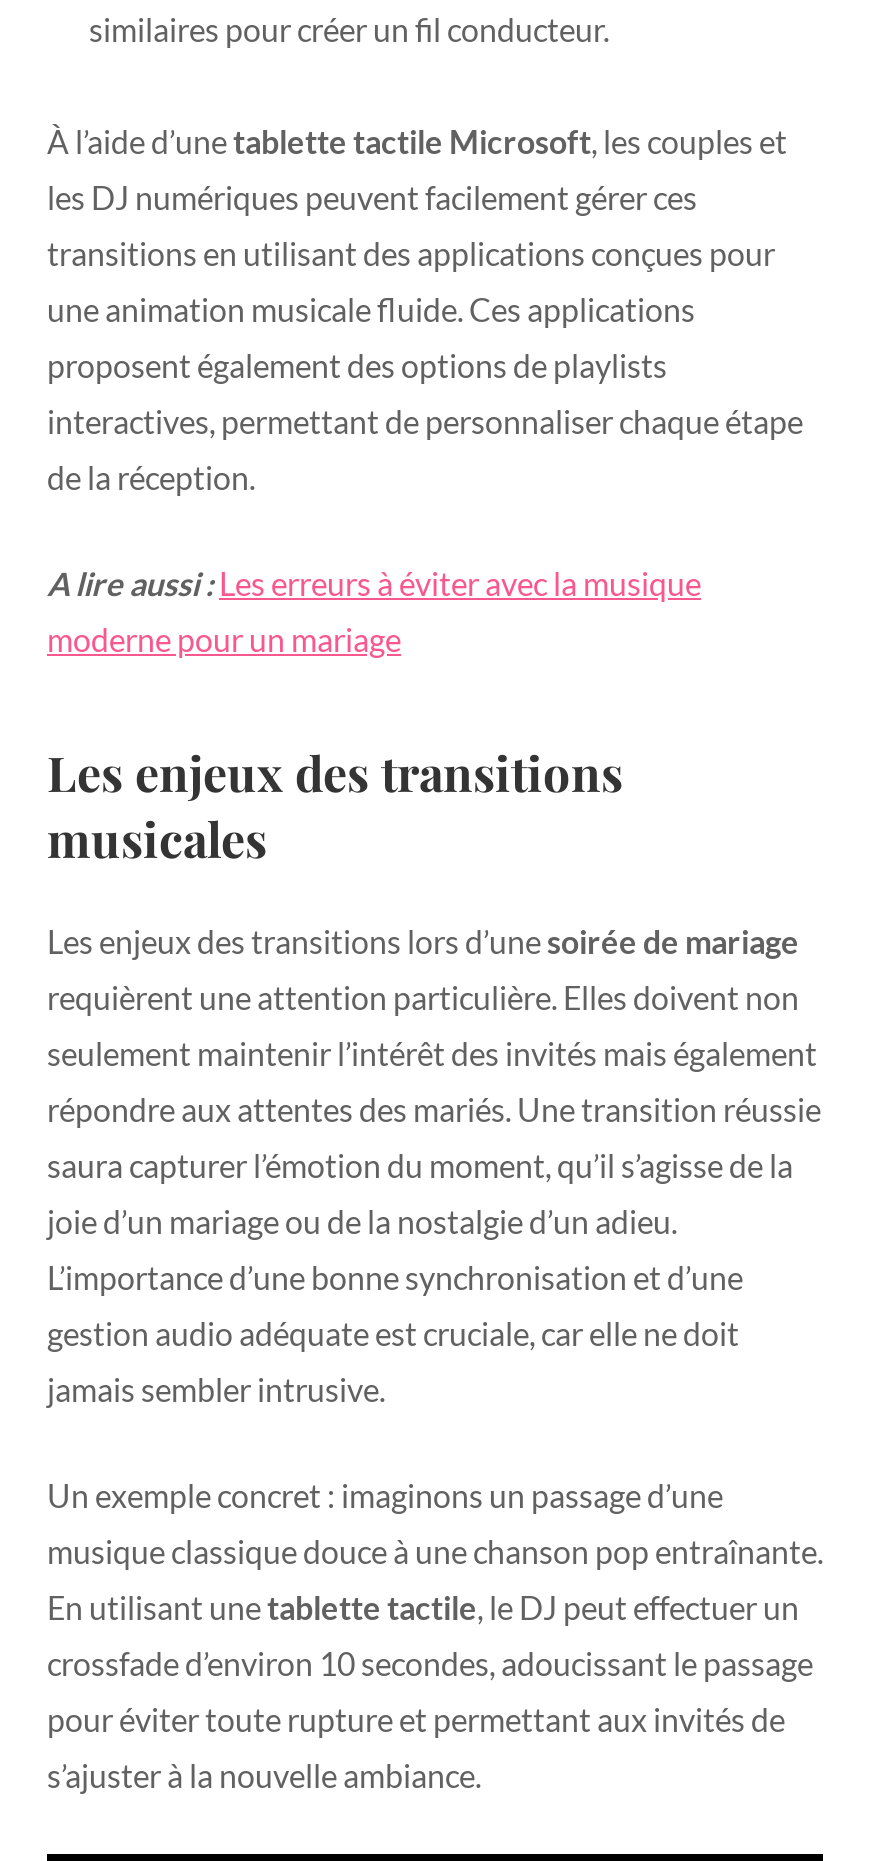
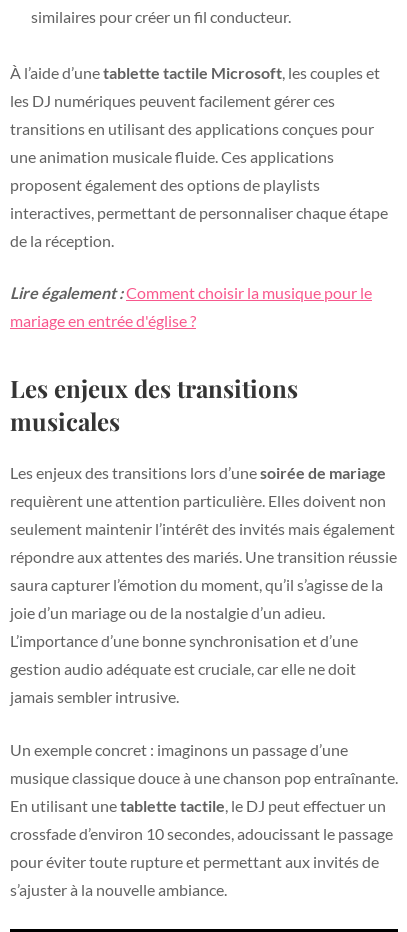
- A lire aussi : Les erreurs à éviter avec la musique
+ Lire également : Comment choisir la musique pour le

- moderne pour un mariage
+ mariage en entrée d'église ?
